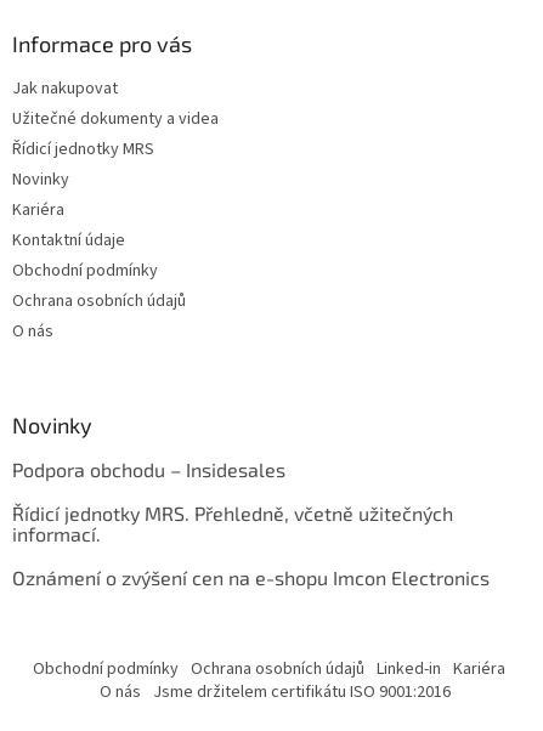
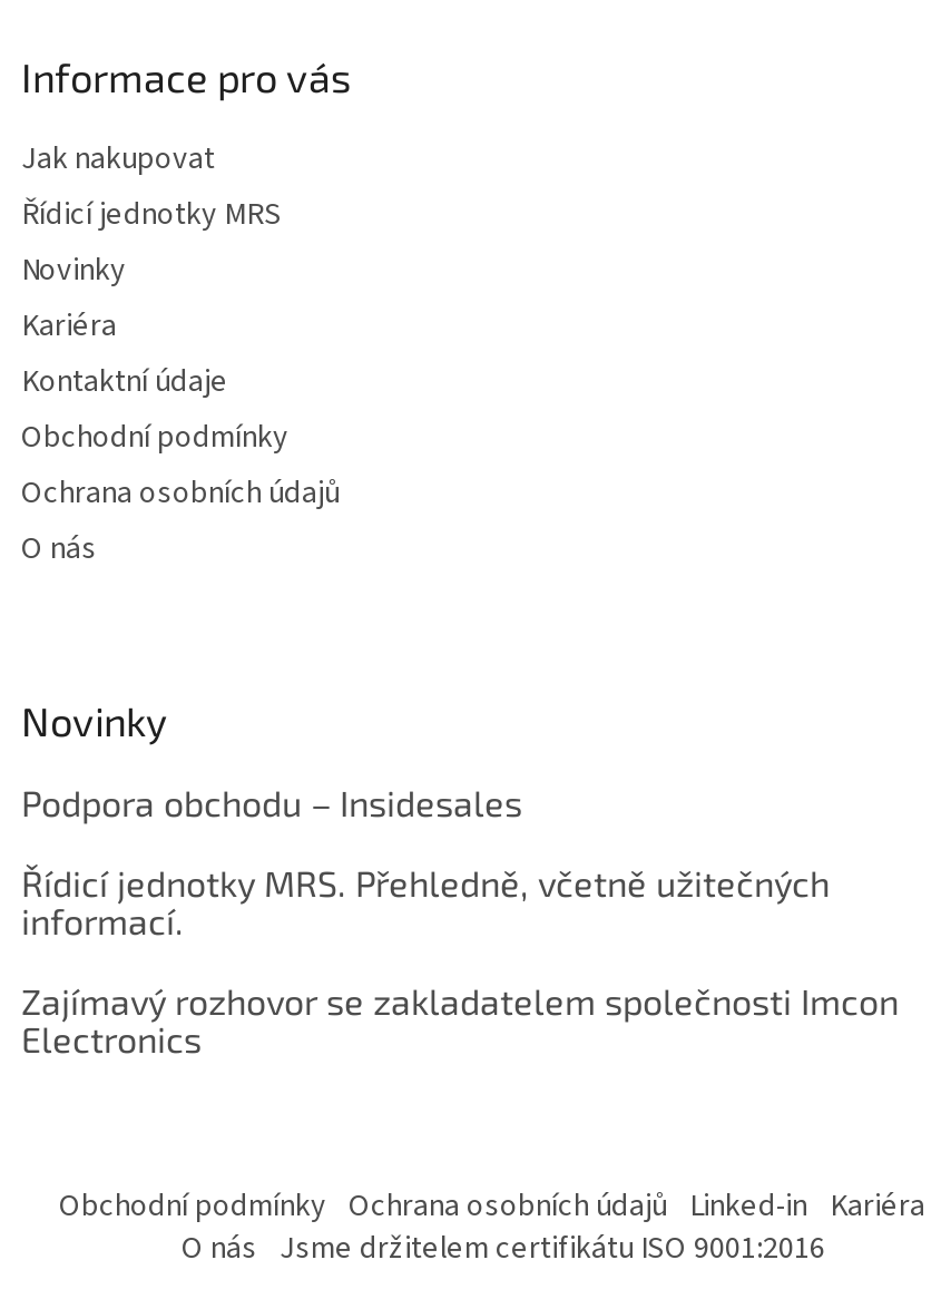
- Užitečné dokumenty a videa

moved up: Řídicí jednotky MRS | Novinky | Kariéra | ... | Řídicí jednotky MRS. Přehledně, včetně užitečných | informací.

- Oznámení o zvýšení cen na e-shopu Imcon Electronics
+ Zajímavý rozhovor se zakladatelem společnosti Imcon
+ Electronics
